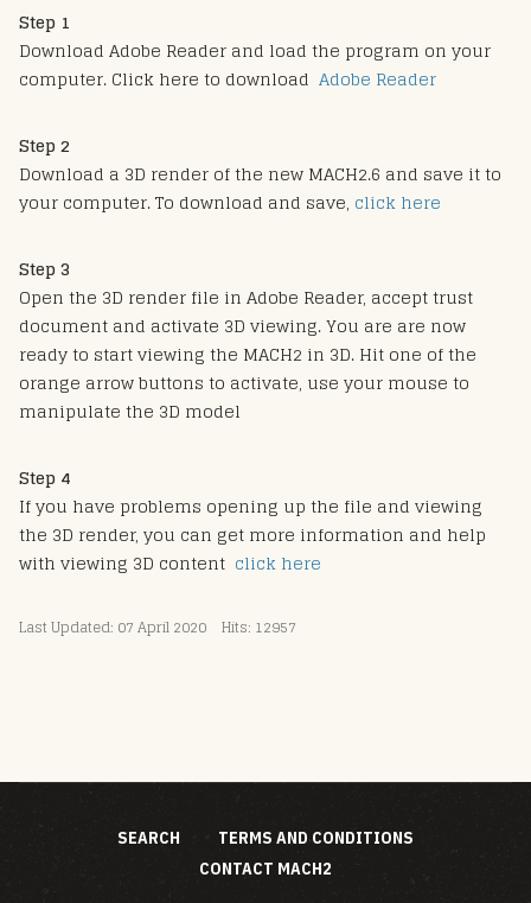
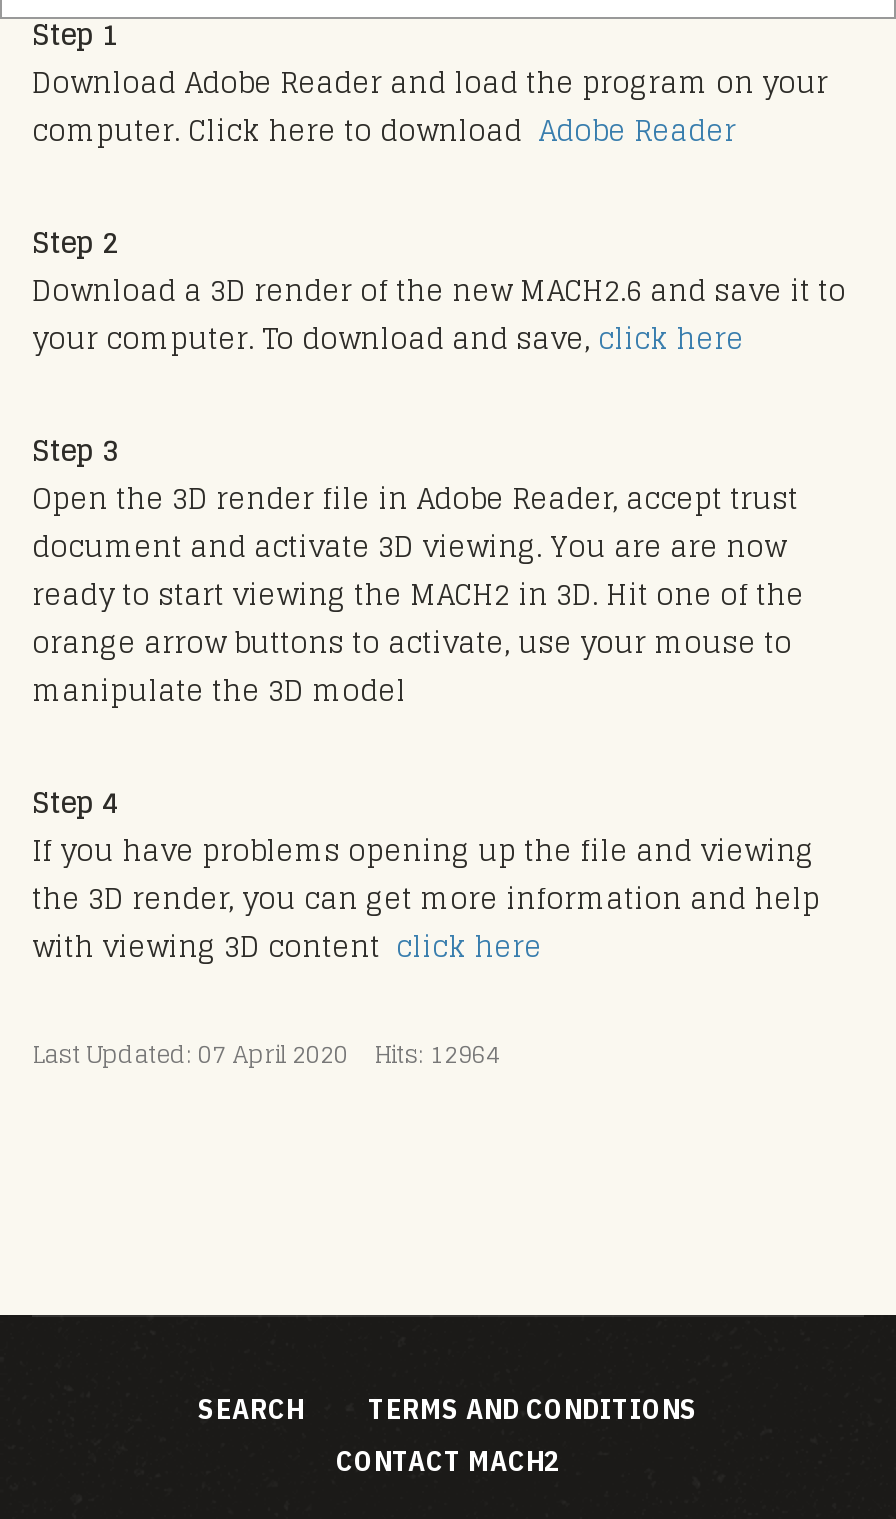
- Last Updated: 07 April 2020 Hits: 12957
+ Last Updated: 07 April 2020 Hits: 12964
